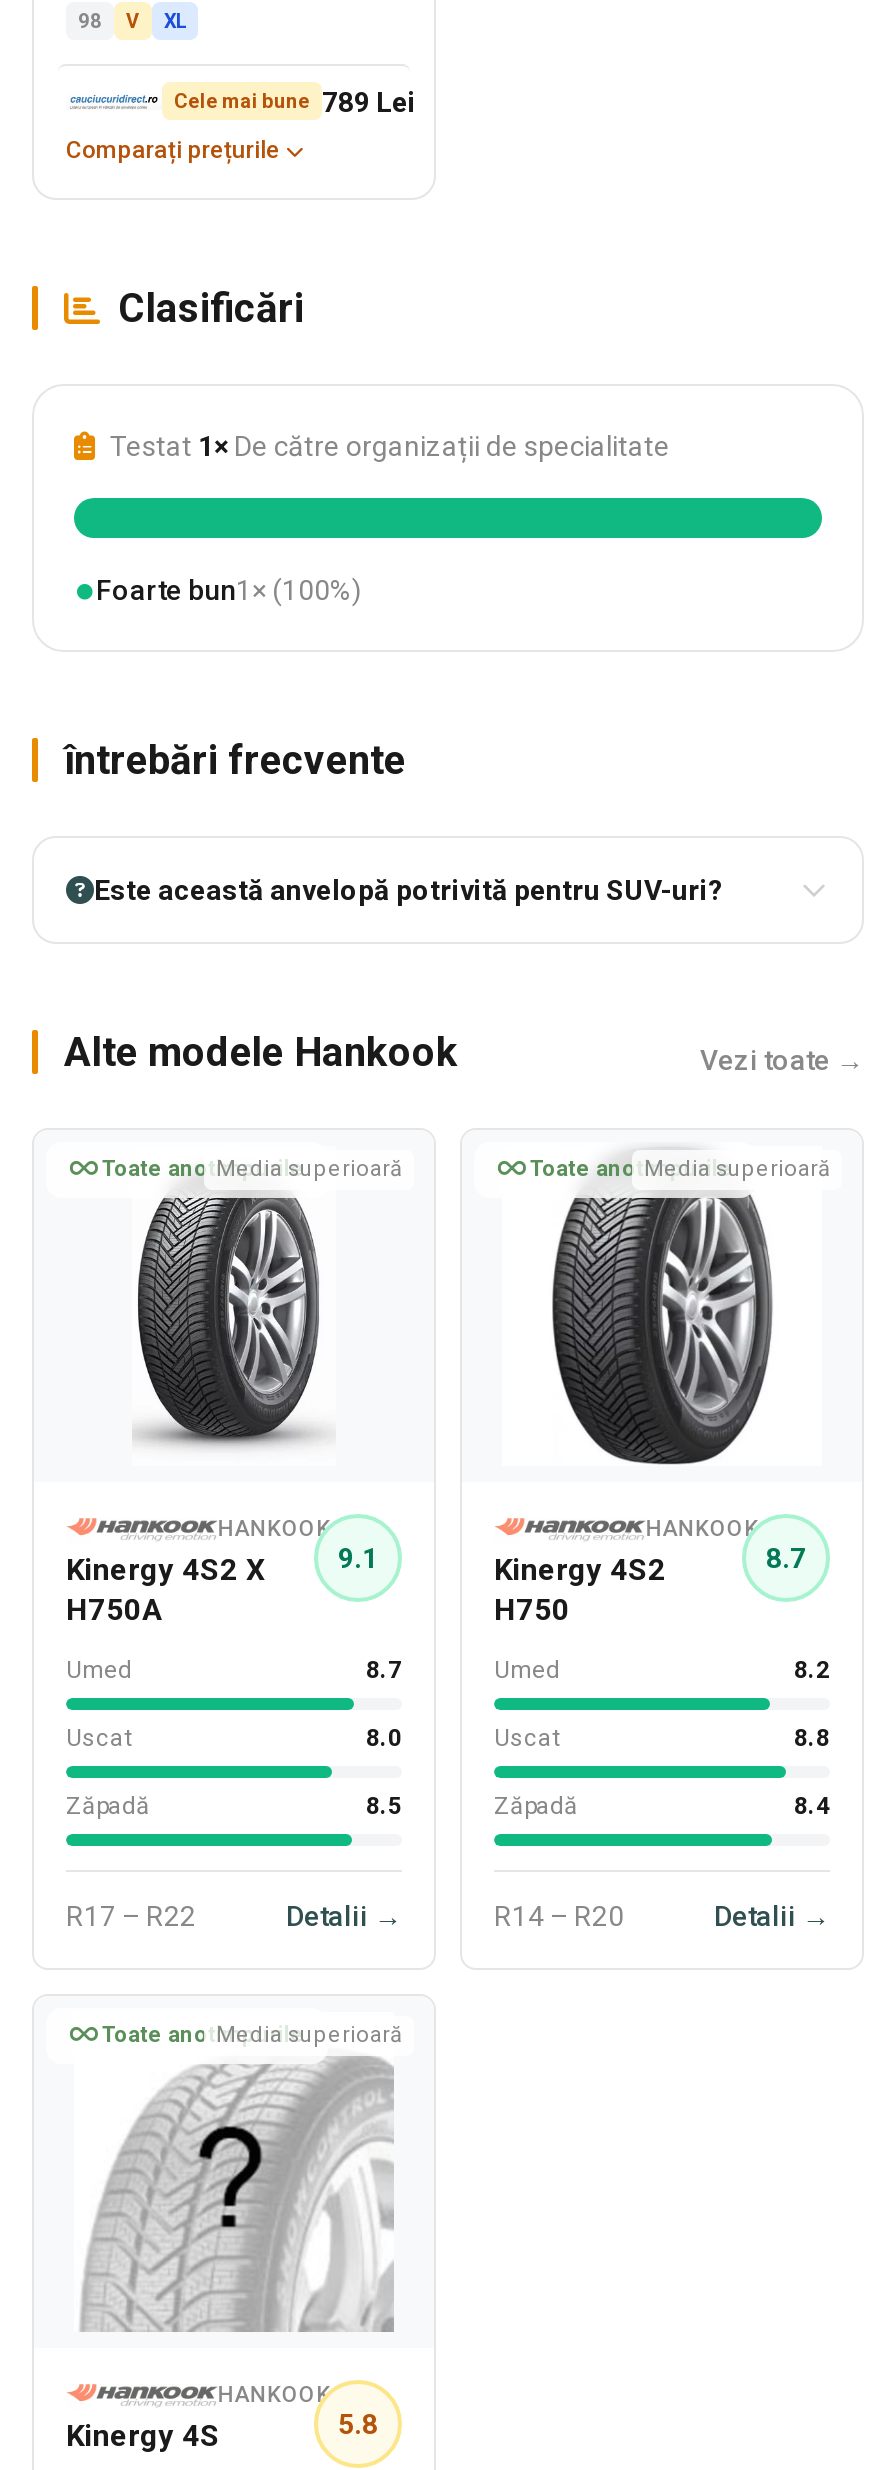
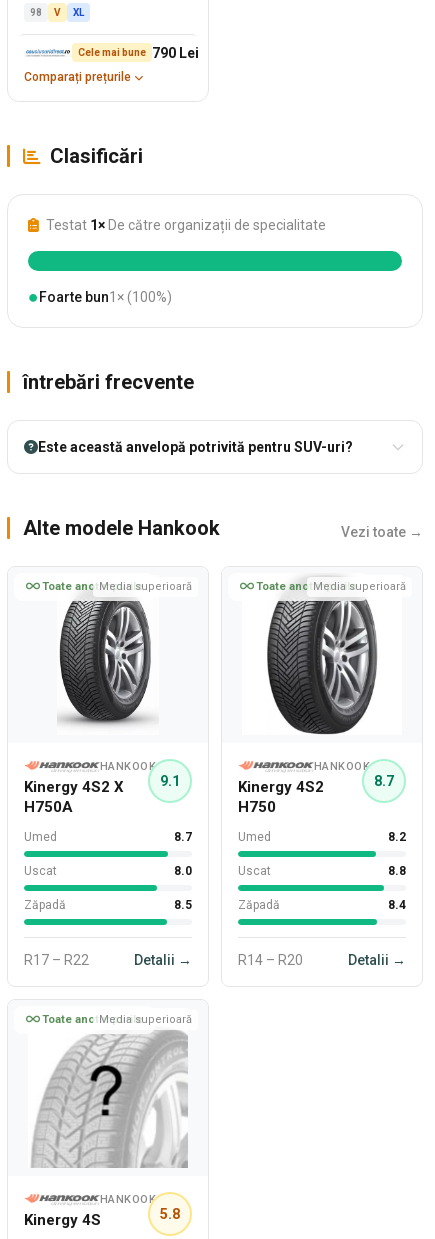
- Cele mai bune 789 Lei
+ Cele mai bune 790 Lei
